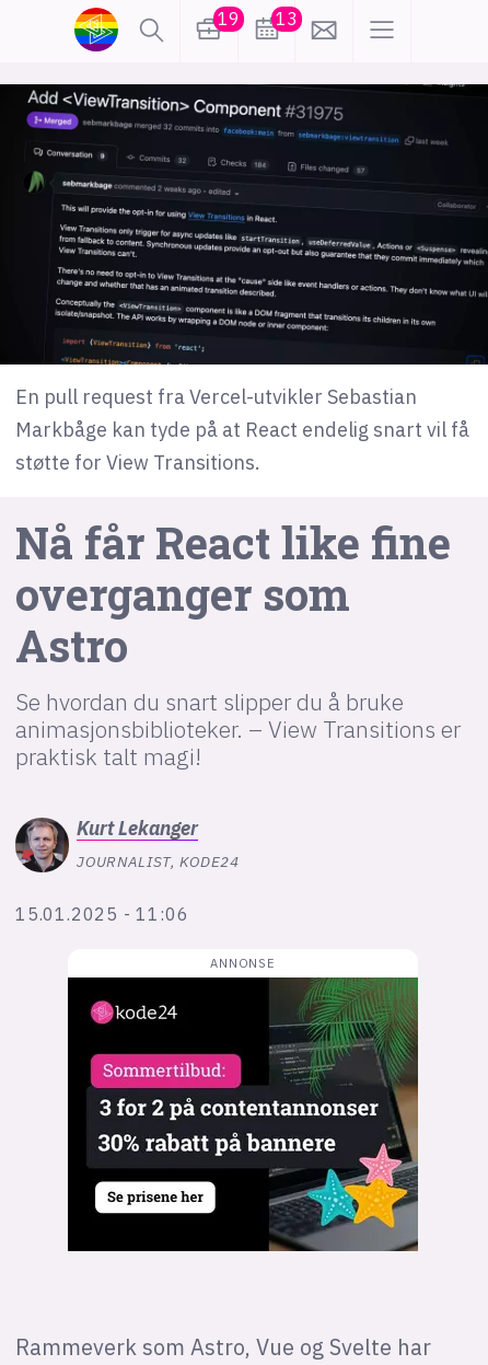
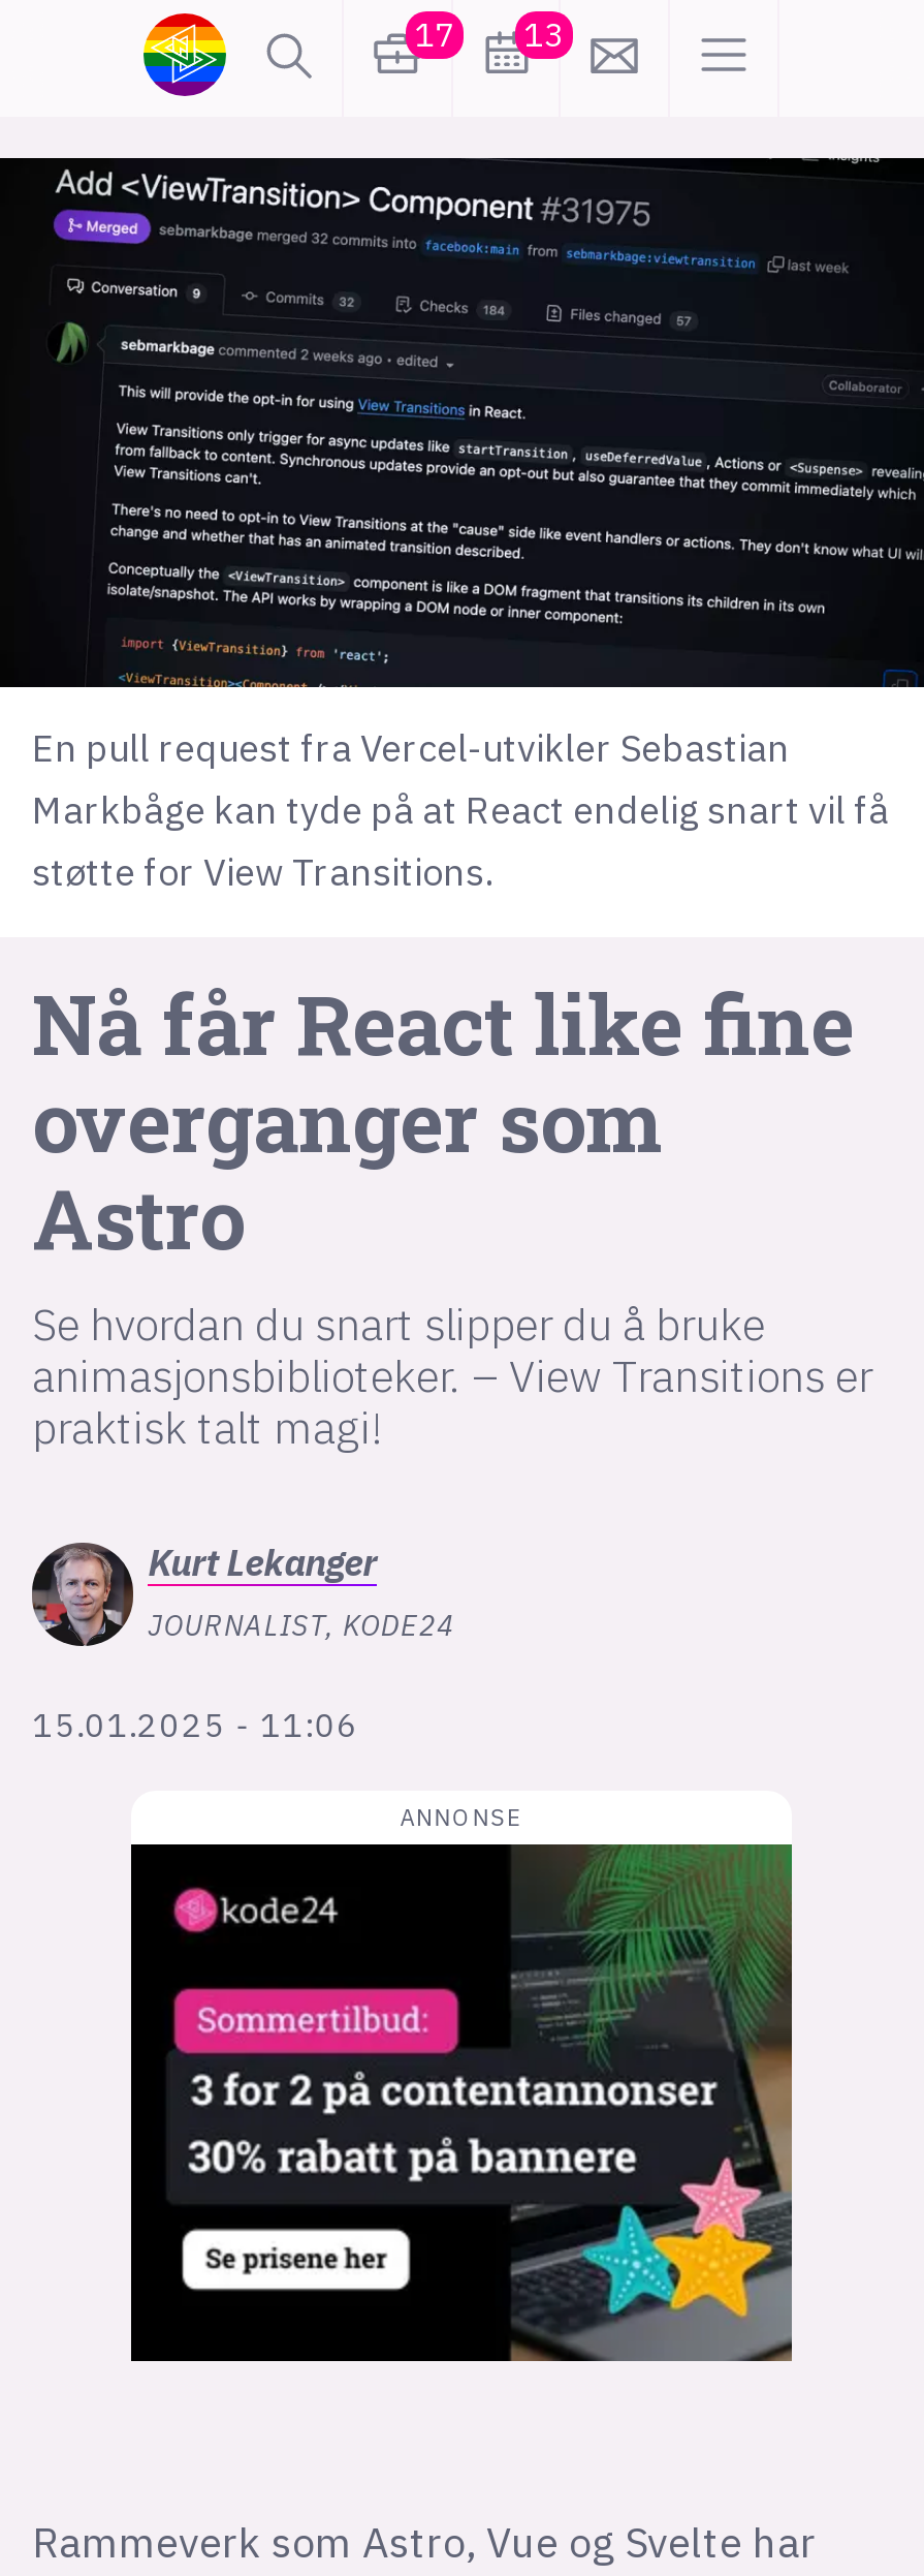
- 19 13
+ 17 13
